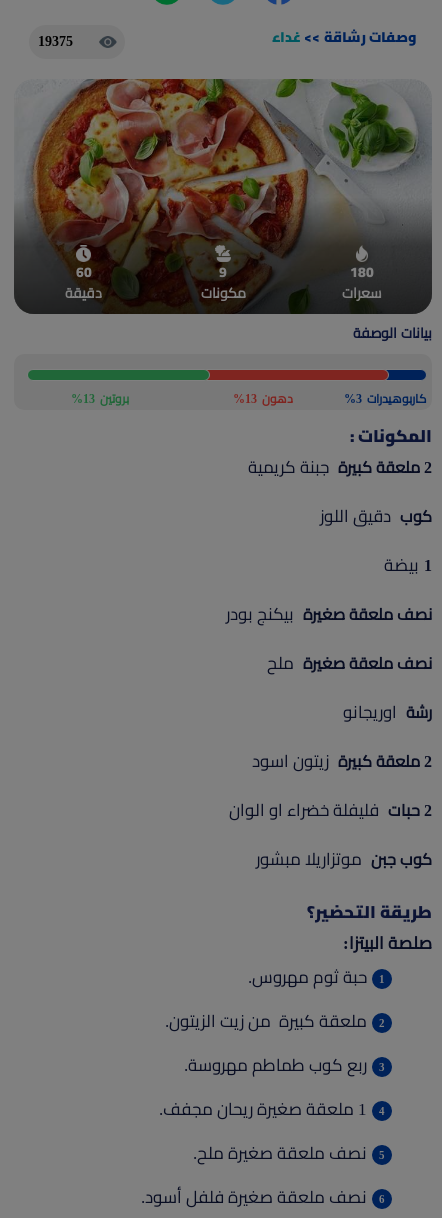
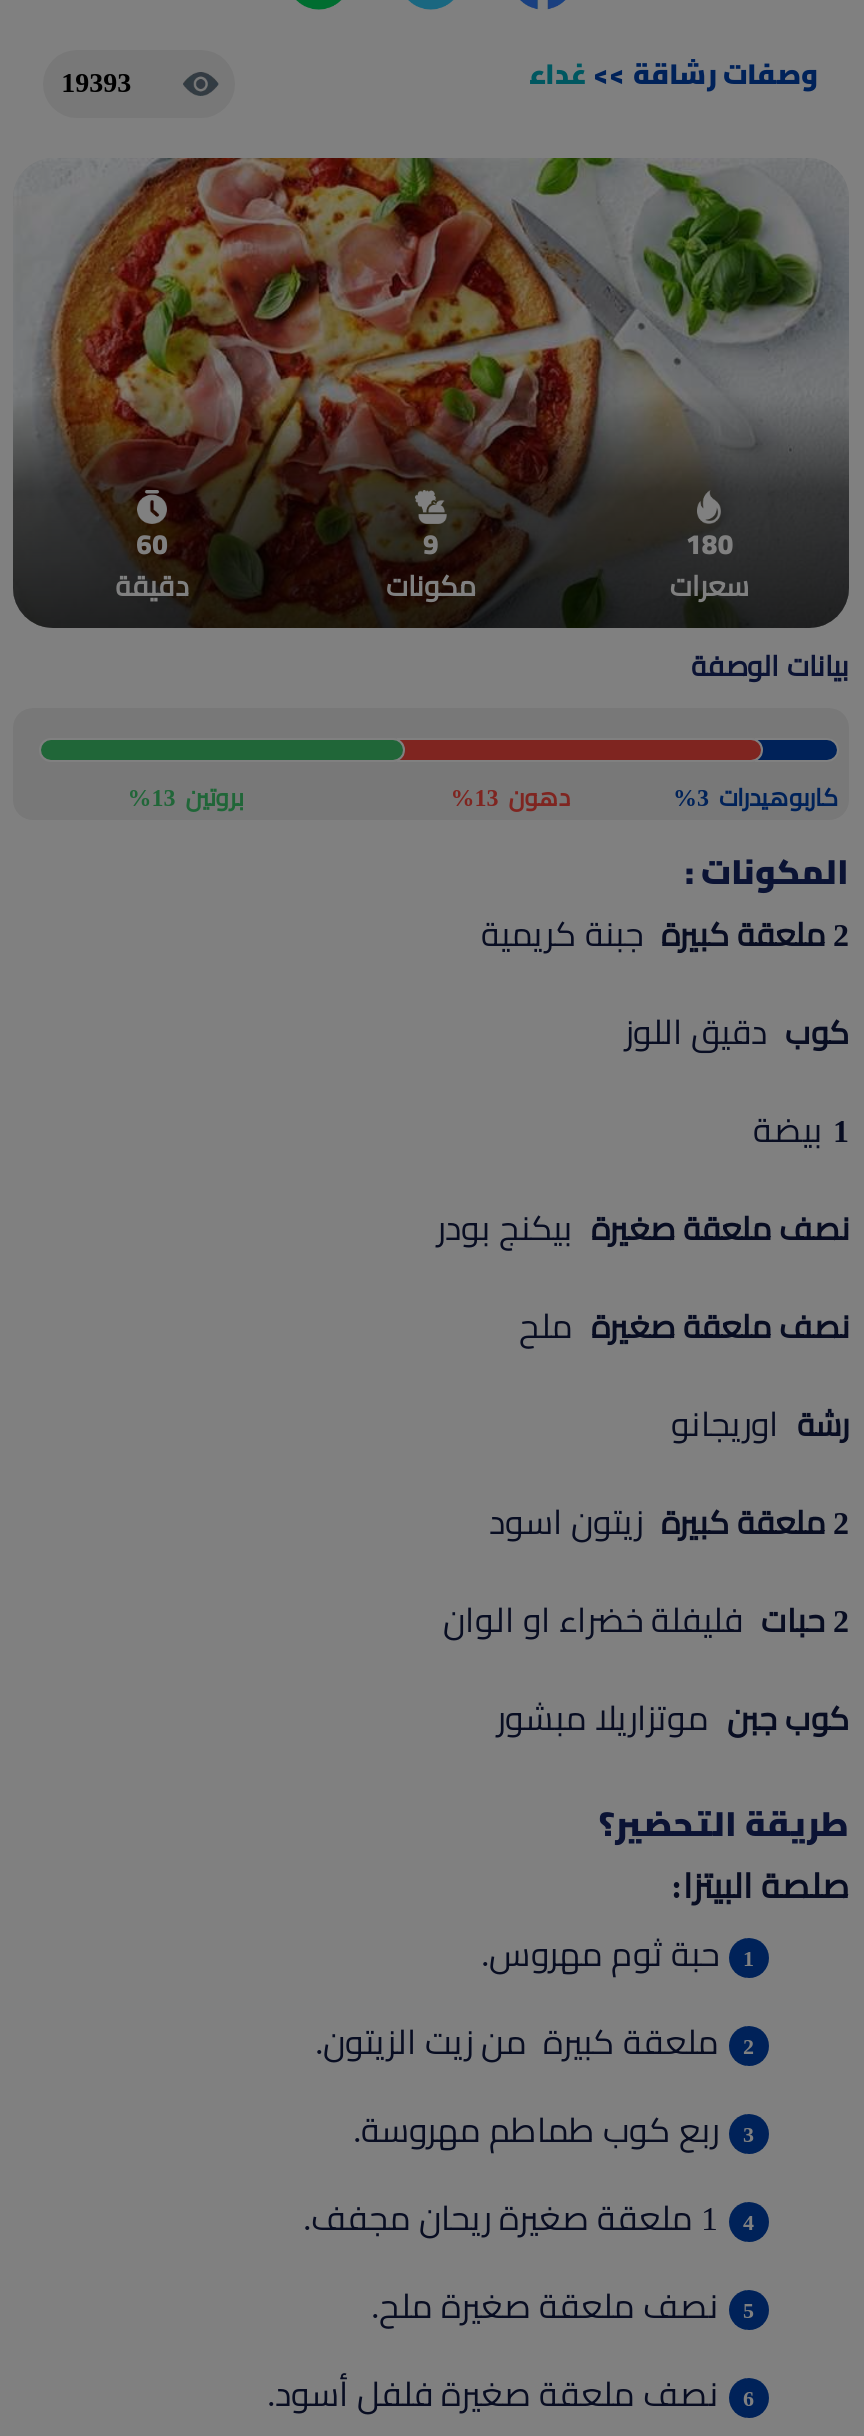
- 19375
+ 19393
